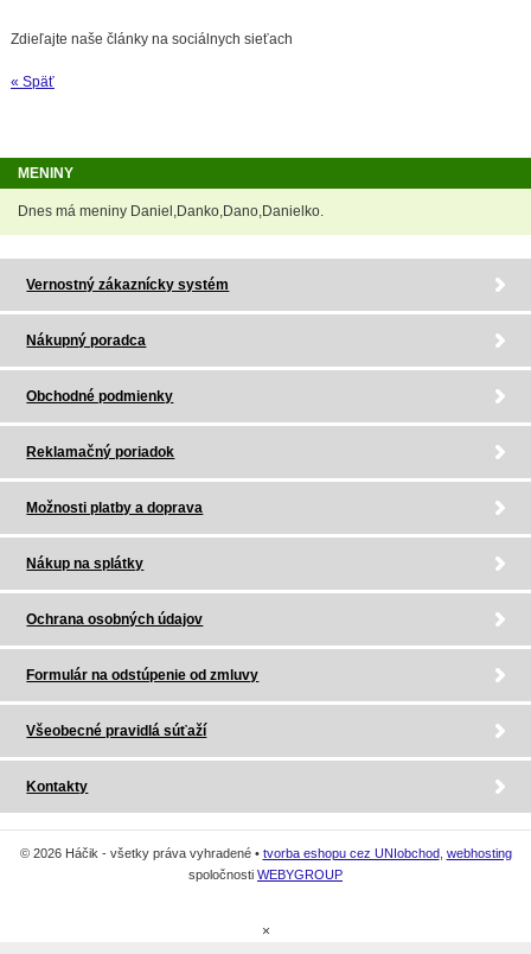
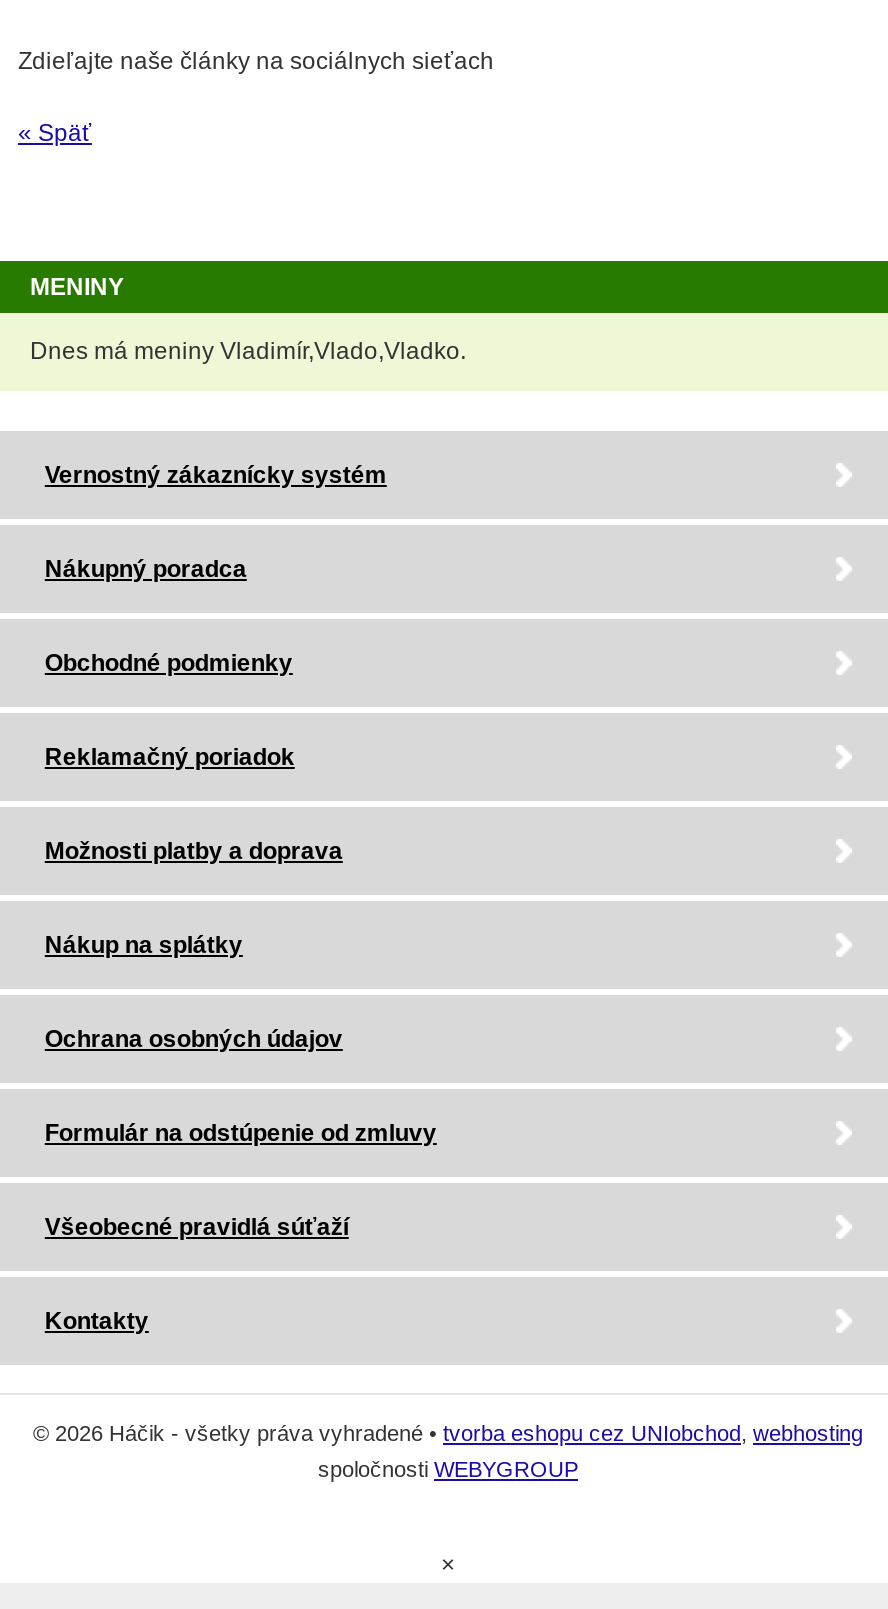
- Dnes má meniny Daniel,Danko,Dano,Danielko.
+ Dnes má meniny Vladimír,Vlado,Vladko.
